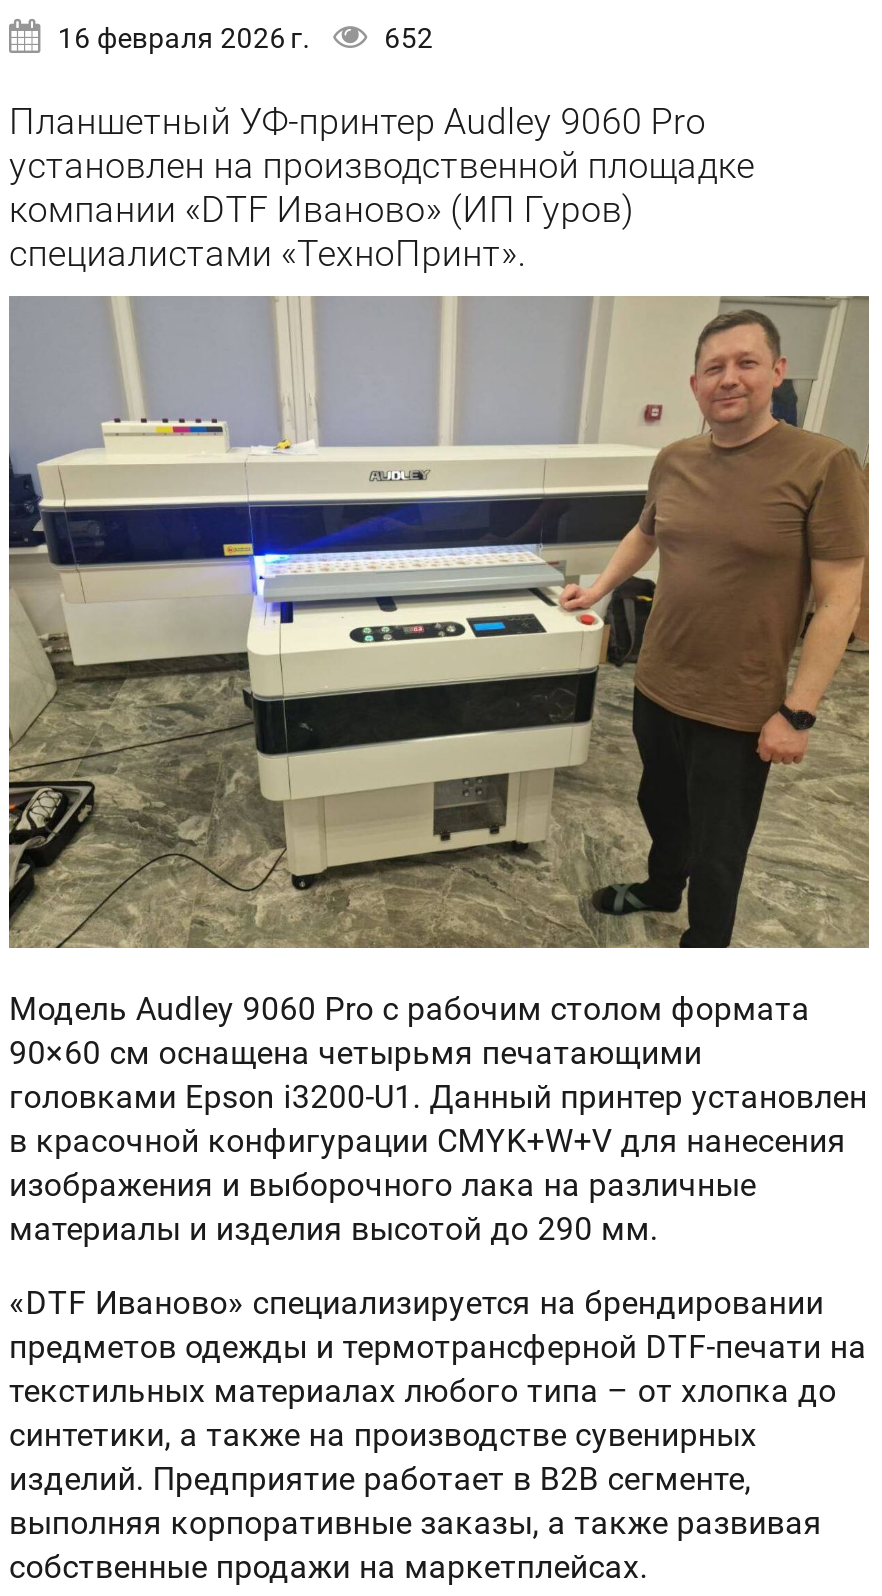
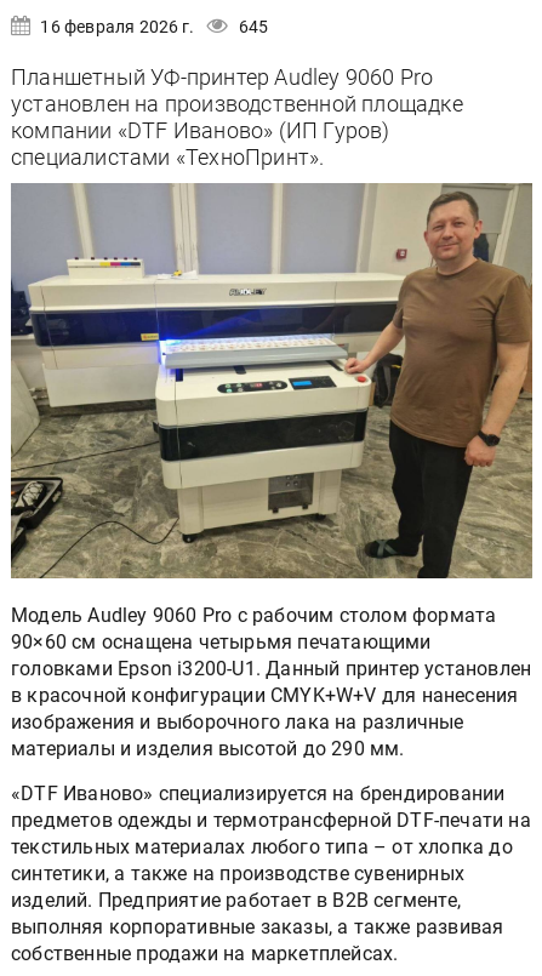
- 652
+ 645
